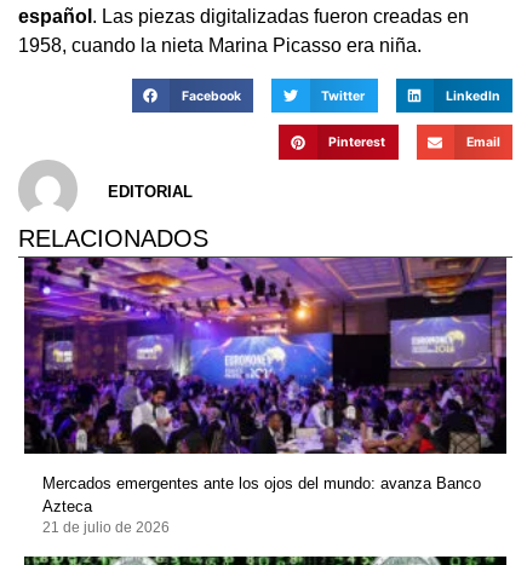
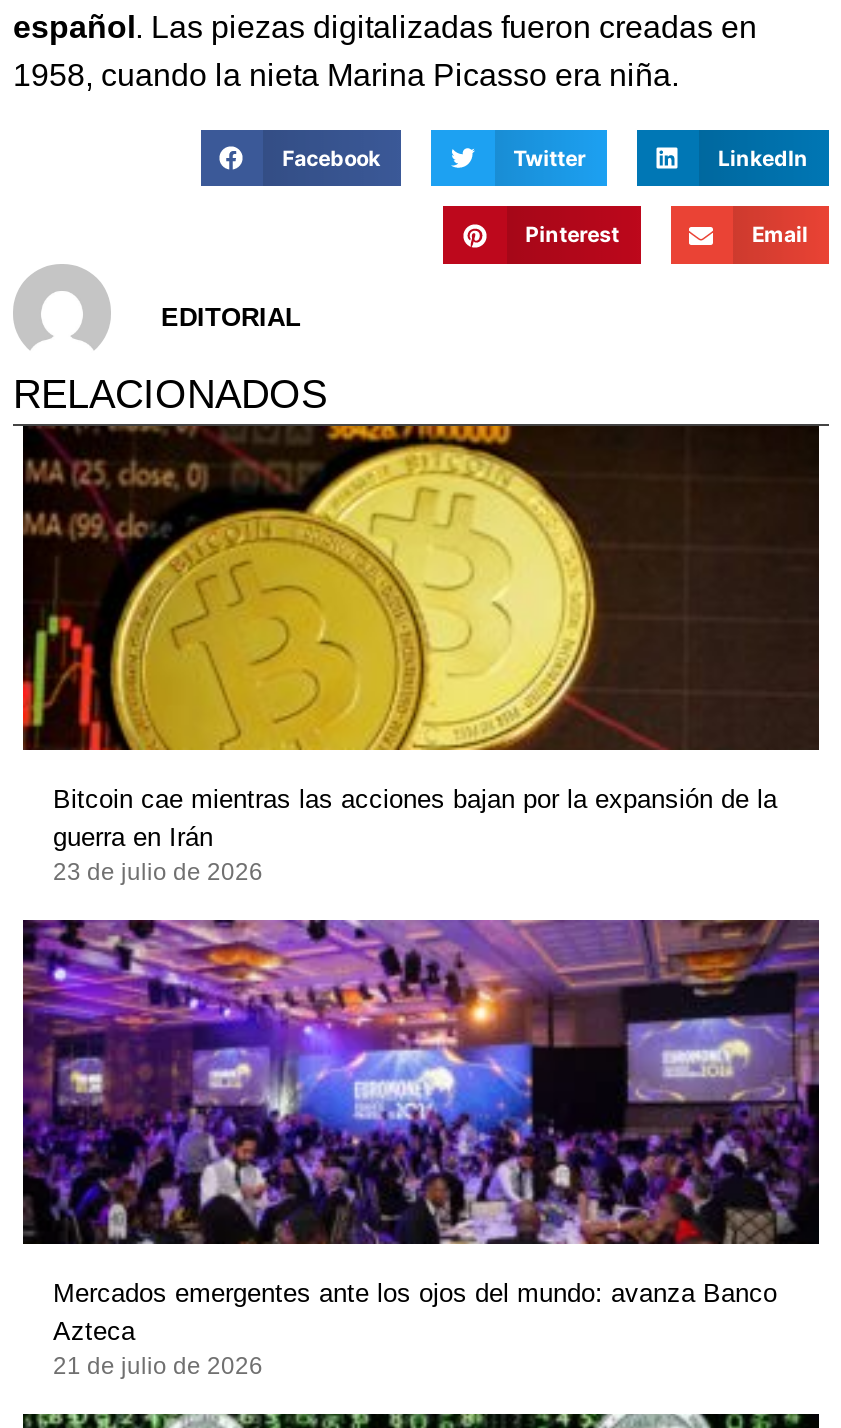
+ [image]
+ Bitcoin cae mientras las acciones bajan por la expansión de la
+ guerra en Irán
+ 23 de julio de 2026
